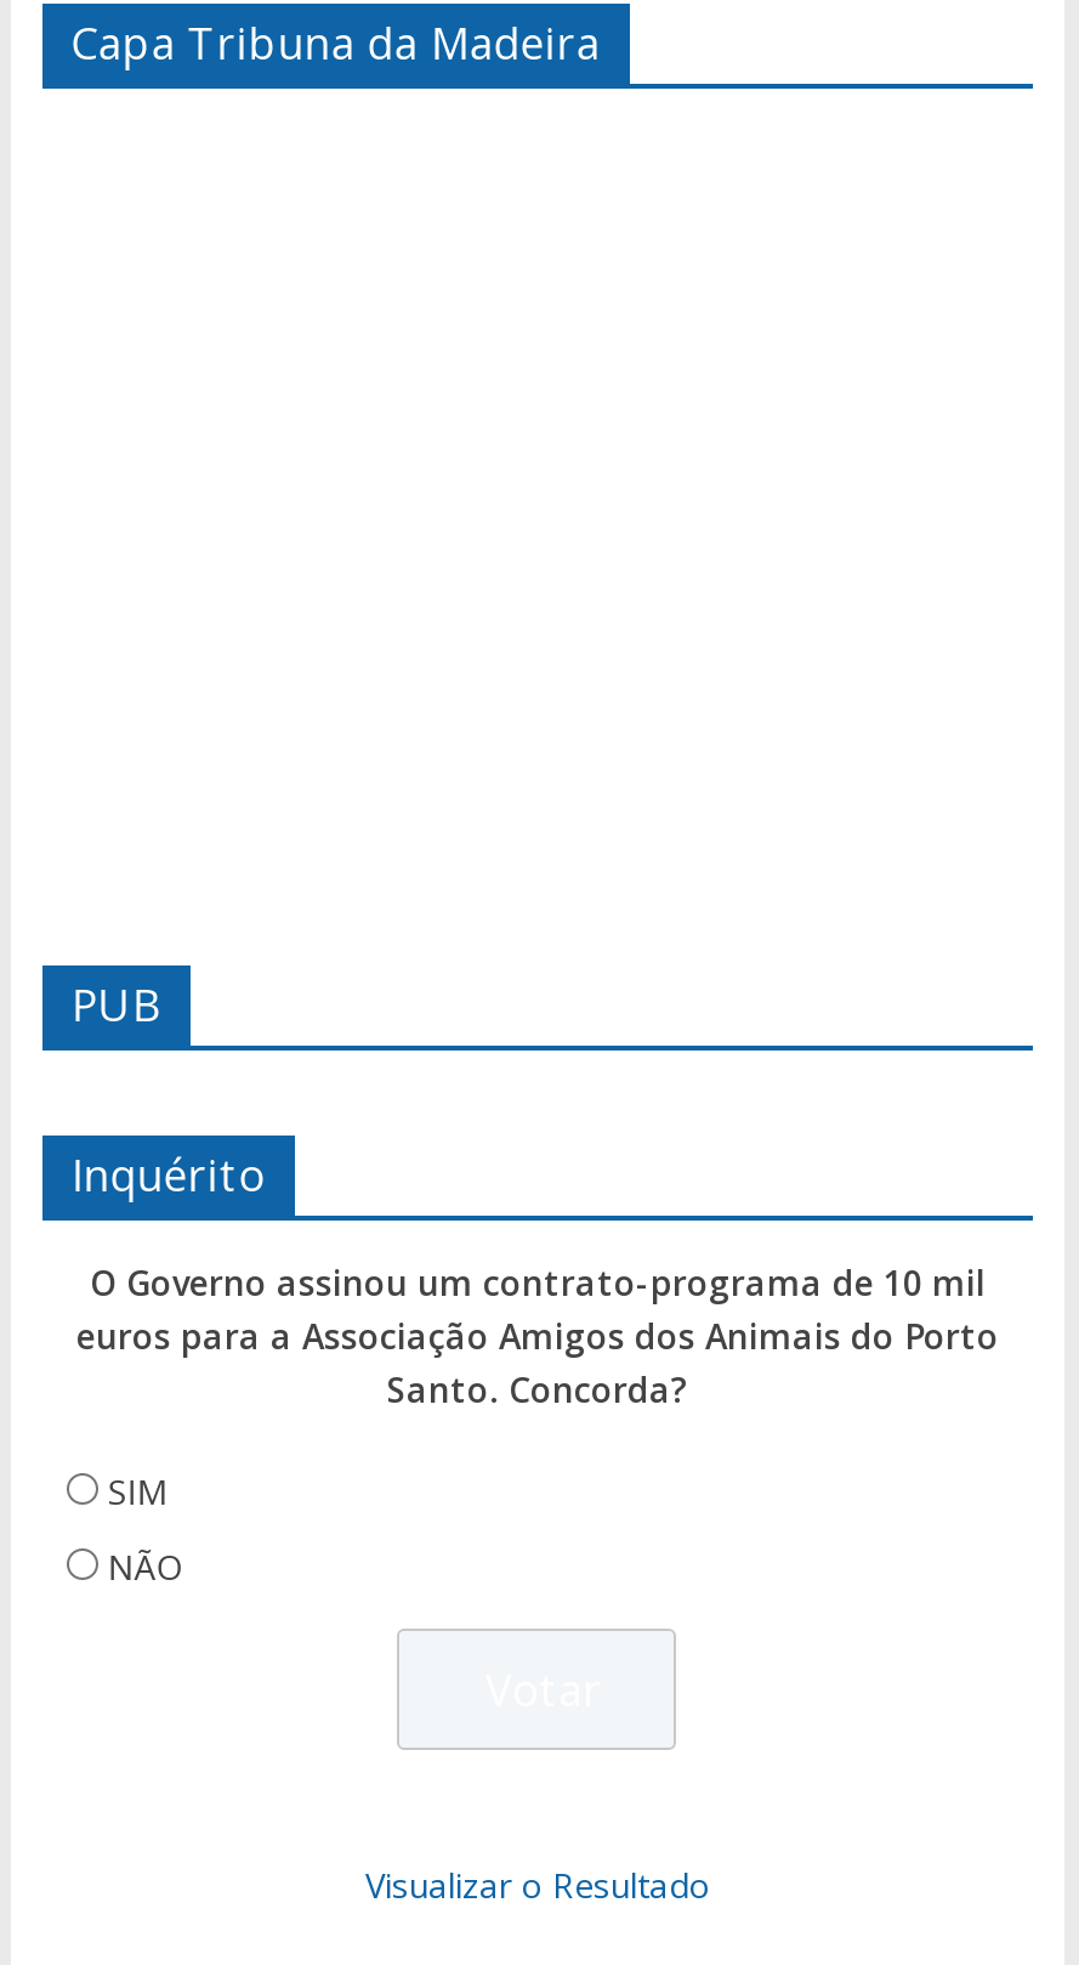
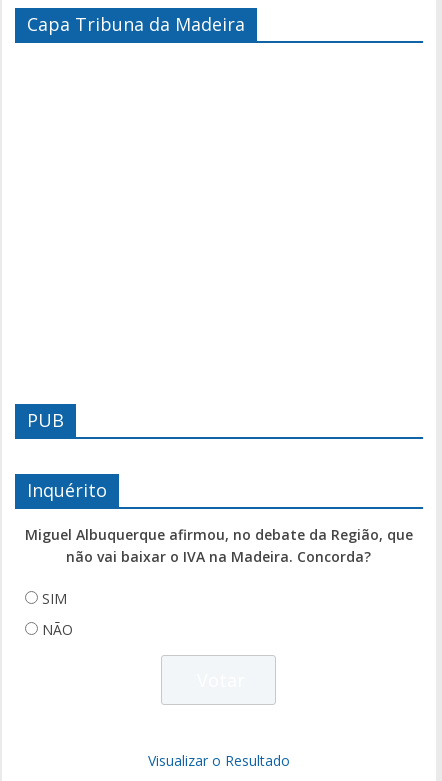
- O Governo assinou um contrato-programa de 10 mil
- euros para a Associação Amigos dos Animais do Porto
- Santo. Concorda?
+ Miguel Albuquerque afirmou, no debate da Região, que
+ não vai baixar o IVA na Madeira. Concorda?
